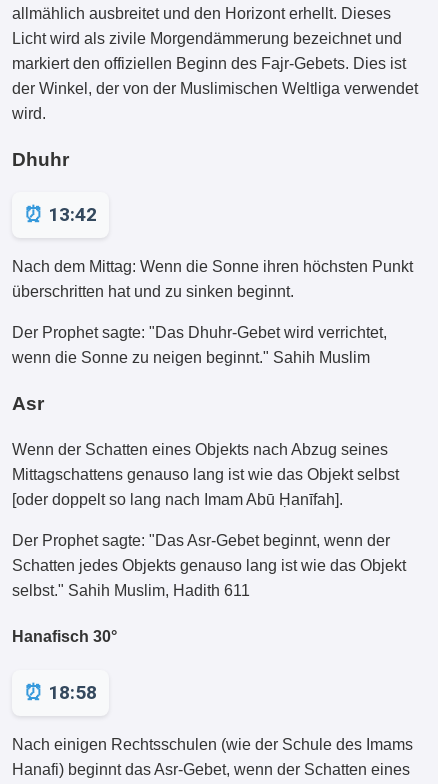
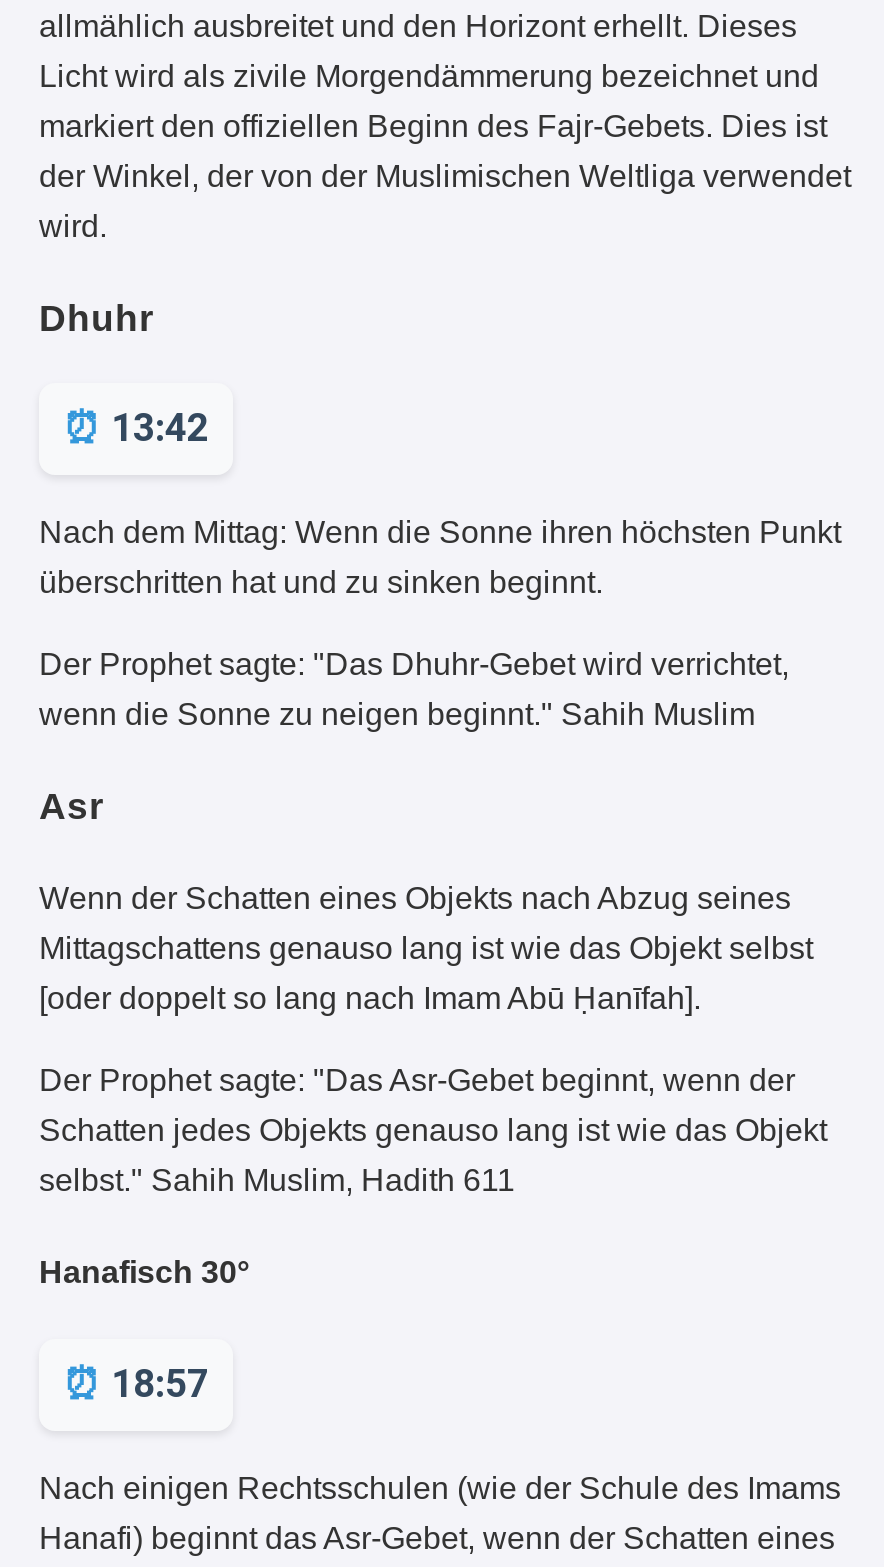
- 18:58
+ 18:57
